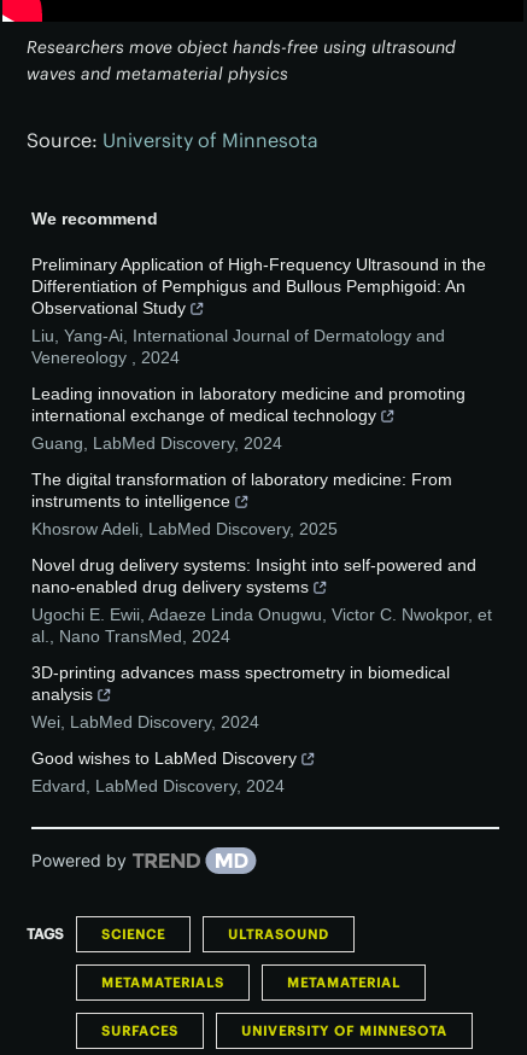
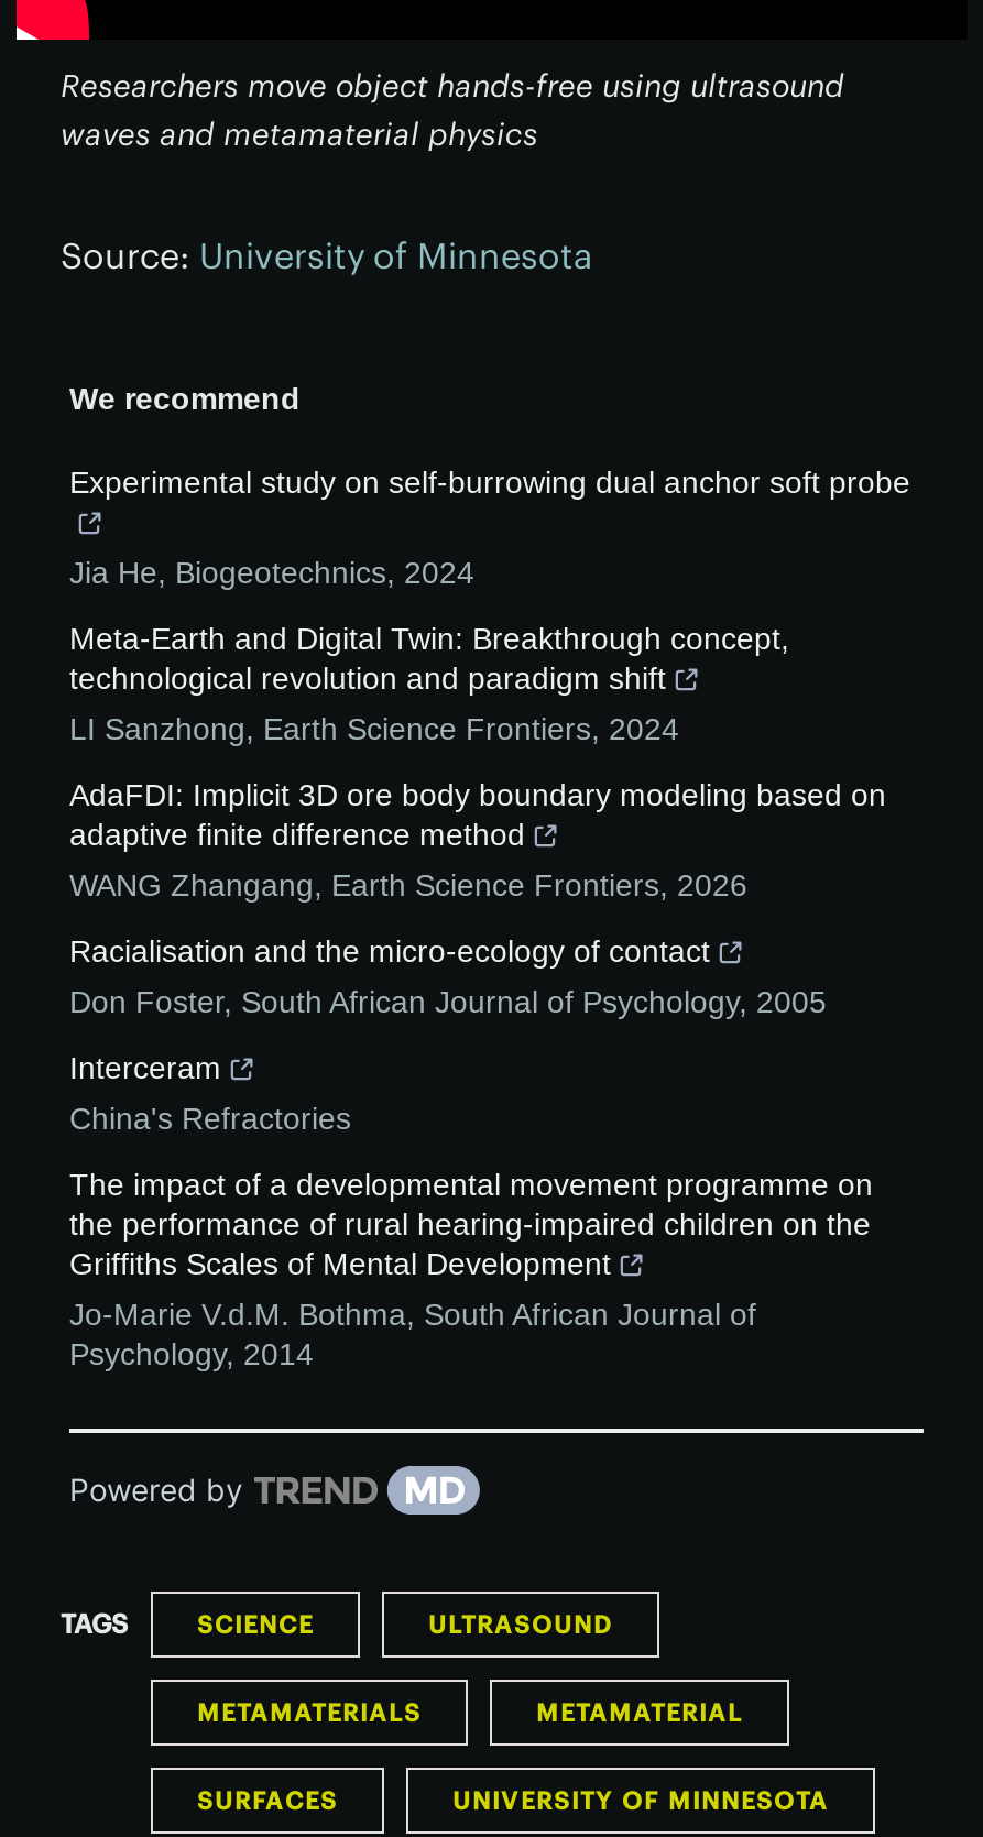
- Preliminary Application of High-Frequency Ultrasound in the
- Differentiation of Pemphigus and Bullous Pemphigoid: An
- Observational Study
- Liu, Yang-Ai, International Journal of Dermatology and
- Venereology, 2024
- Leading innovation in laboratory medicine and promoting
- international exchange of medical technology
- Guang, LabMed Discovery, 2024
- The digital transformation of laboratory medicine: From
- instruments to intelligence
- Khosrow Adeli, LabMed Discovery, 2025
- Novel drug delivery systems: Insight into self-powered and
- nano-enabled drug delivery systems
- Ugochi E. Ewii, Adaeze Linda Onugwu, Victor C. Nwokpor, et
- al., Nano TransMed, 2024
- 3D-printing advances mass spectrometry in biomedical
- analysis
- Wei, LabMed Discovery, 2024
- Good wishes to LabMed Discovery
- Edvard, LabMed Discovery, 2024
+ Experimental study on self-burrowing dual anchor soft probe
+ Jia He, Biogeotechnics, 2024
+ Meta-Earth and Digital Twin: Breakthrough concept,
+ technological revolution and paradigm shift
+ LI Sanzhong, Earth Science Frontiers, 2024
+ AdaFDI: Implicit 3D ore body boundary modeling based on
+ adaptive finite difference method
+ WANG Zhangang, Earth Science Frontiers, 2026
+ Racialisation and the micro-ecology of contact
+ Don Foster, South African Journal of Psychology, 2005
+ Interceram
+ China's Refractories
+ The impact of a developmental movement programme on
+ the performance of rural hearing-impaired children on the
+ Griffiths Scales of Mental Development
+ Jo-Marie V.d.M. Bothma, South African Journal of
+ Psychology, 2014
